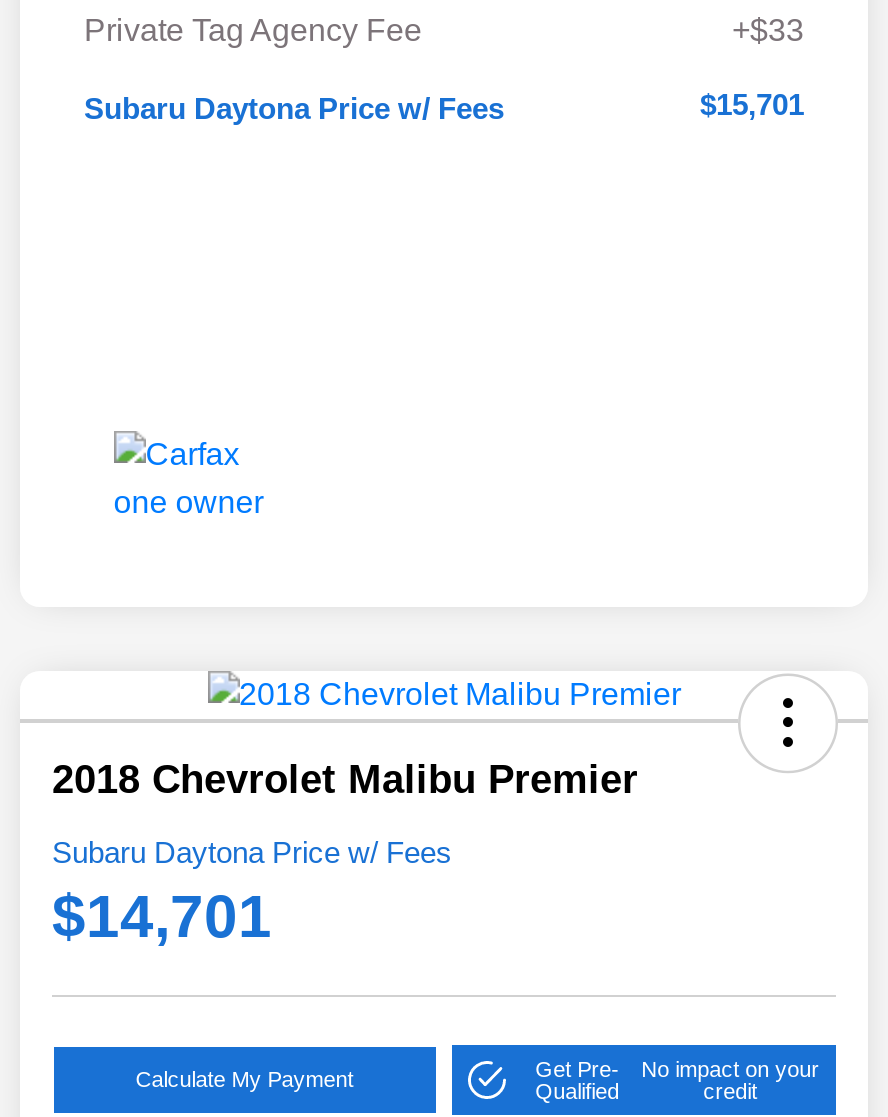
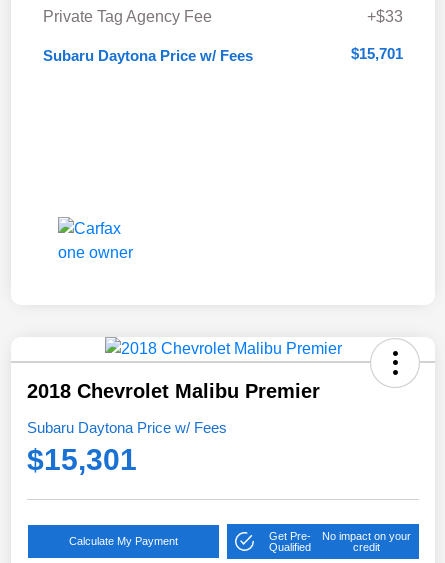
- $14,701
+ $15,301
